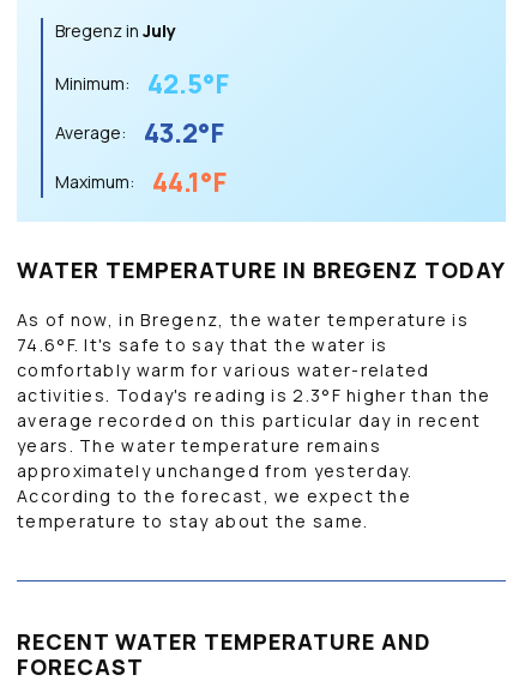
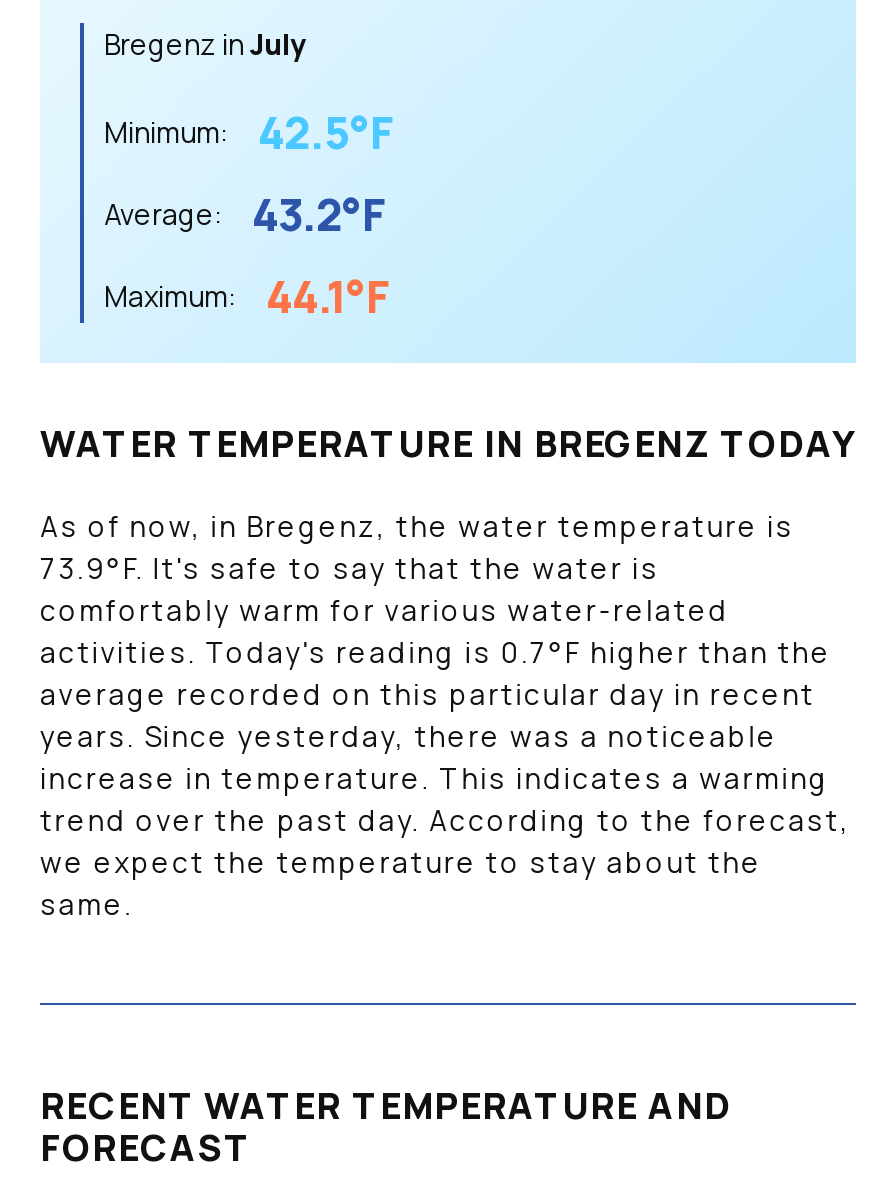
- 74.6°F. It's safe to say that the water is
+ 73.9°F. It's safe to say that the water is

- activities. Today's reading is 2.3°F higher than the
+ activities. Today's reading is 0.7°F higher than the

- years. The water temperature remains
- approximately unchanged from yesterday.
- According to the forecast, we expect the
- temperature to stay about the same.
+ years. Since yesterday, there was a noticeable
+ increase in temperature. This indicates a warming
+ trend over the past day. According to the forecast,
+ we expect the temperature to stay about the
+ same.
